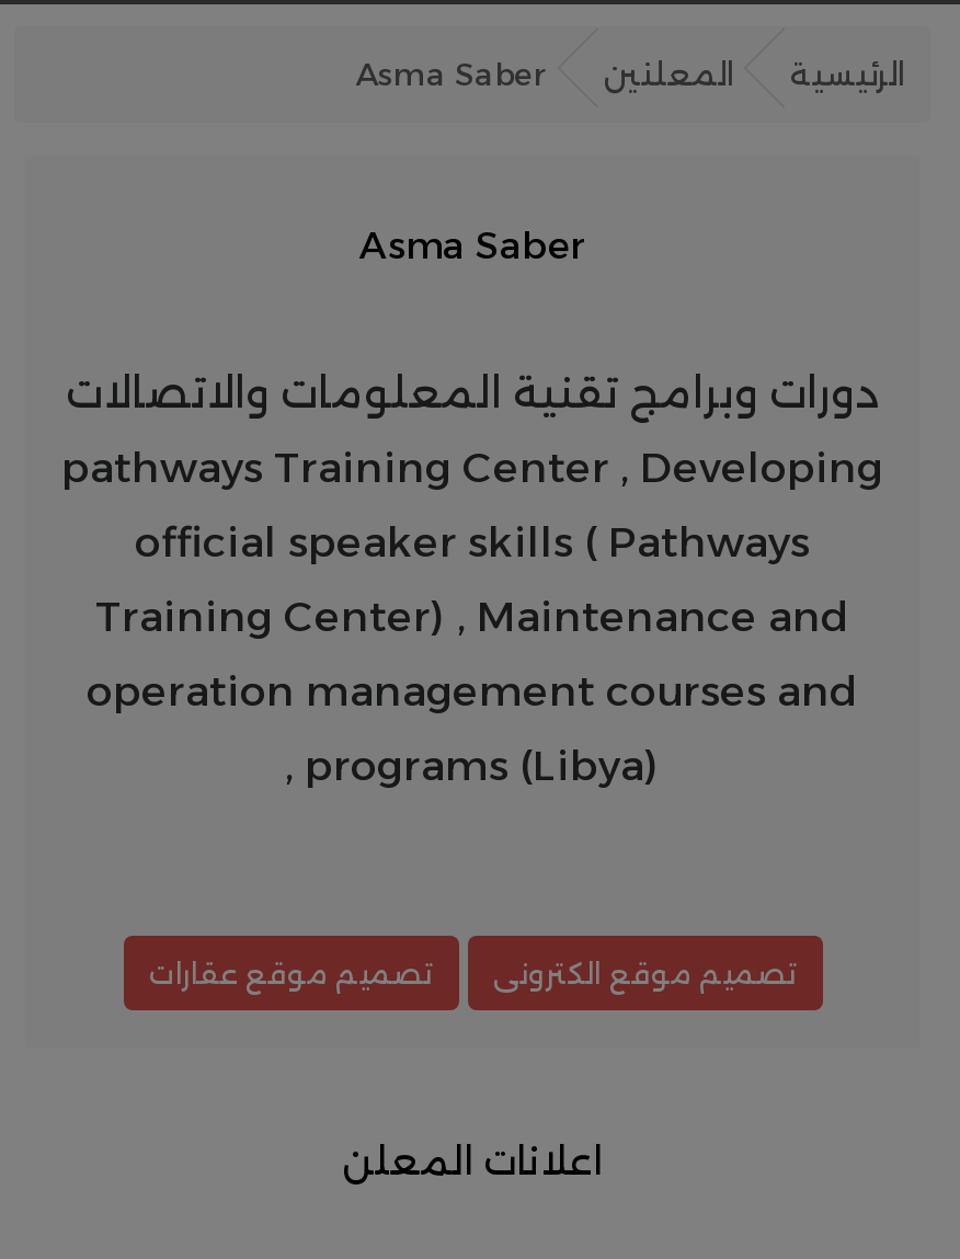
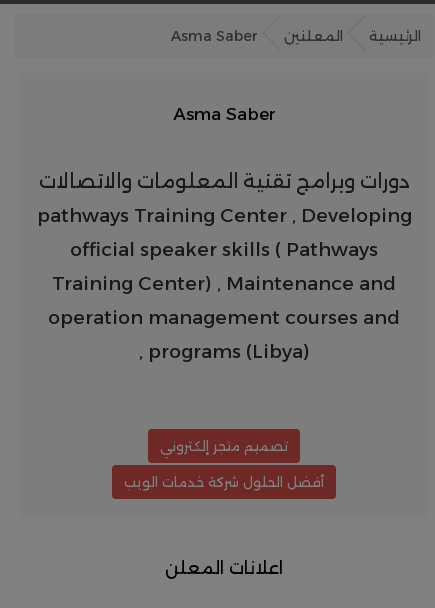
- تصميم موقع الكترونى
- تصميم موقع عقارات
+ تصميم متجر إلكتروني
+ أفضل الحلول شركة خدمات الويب
